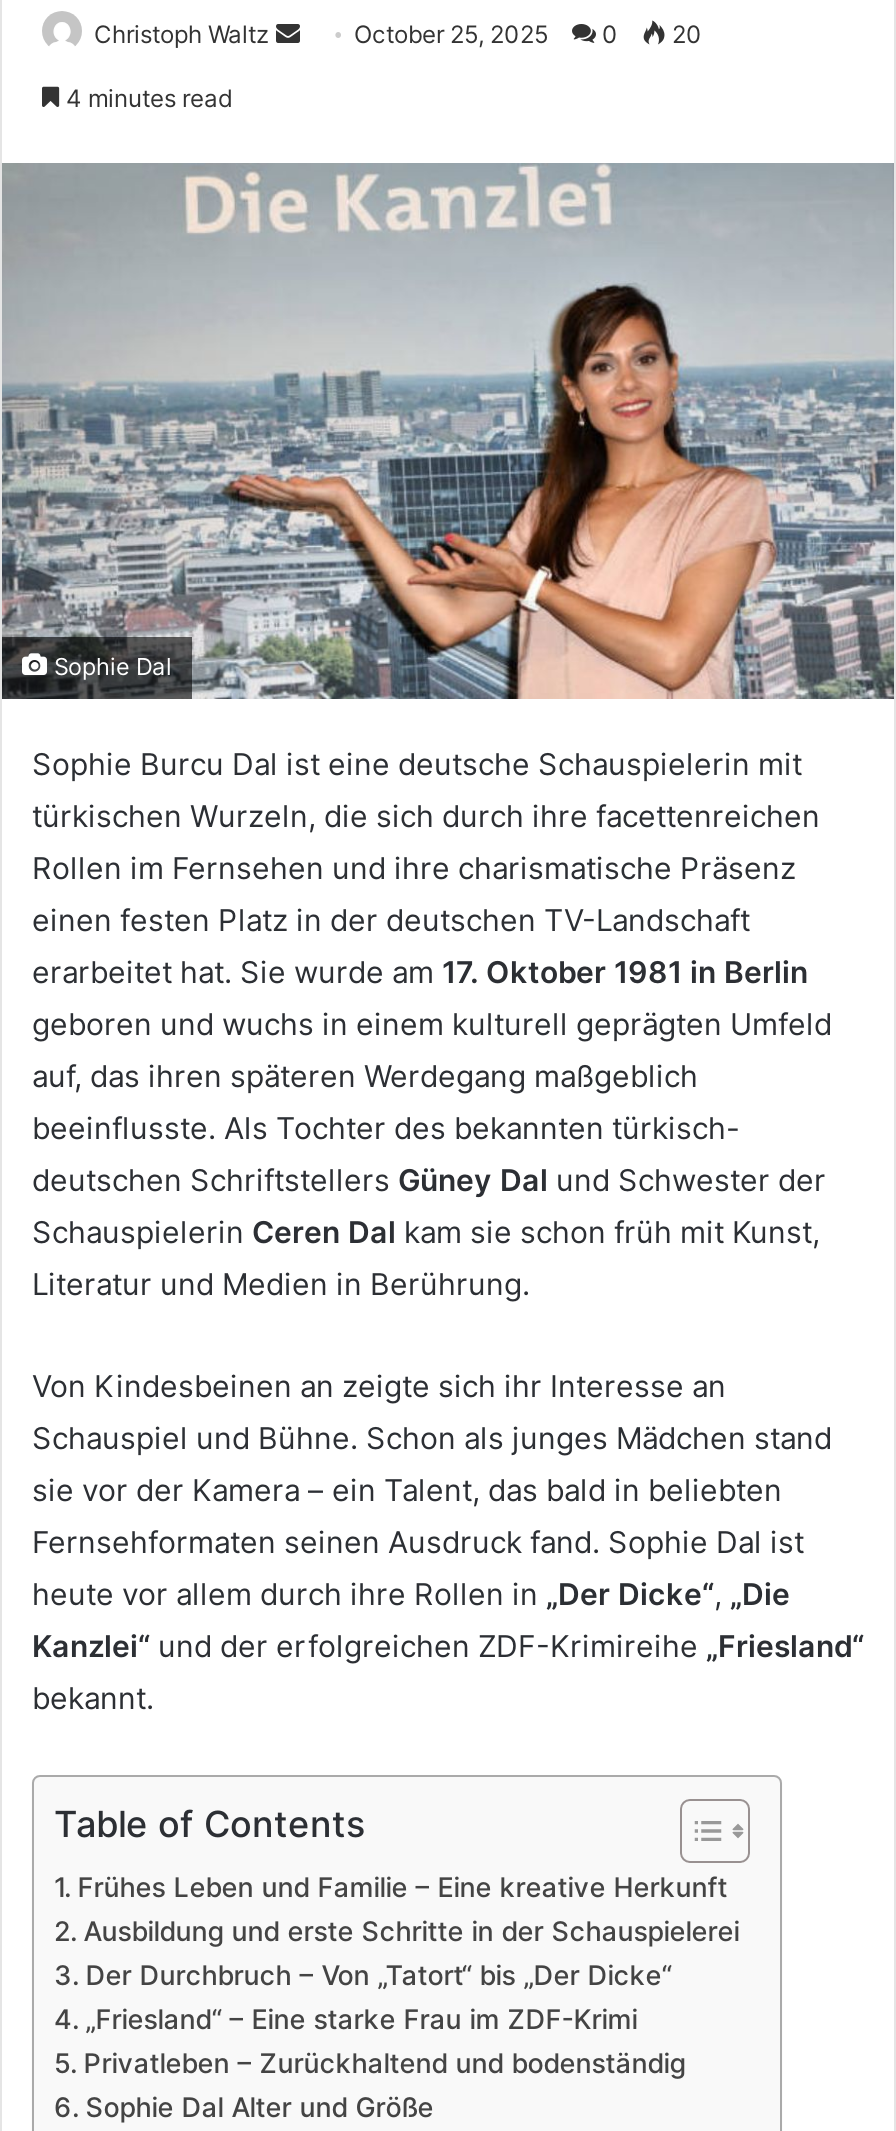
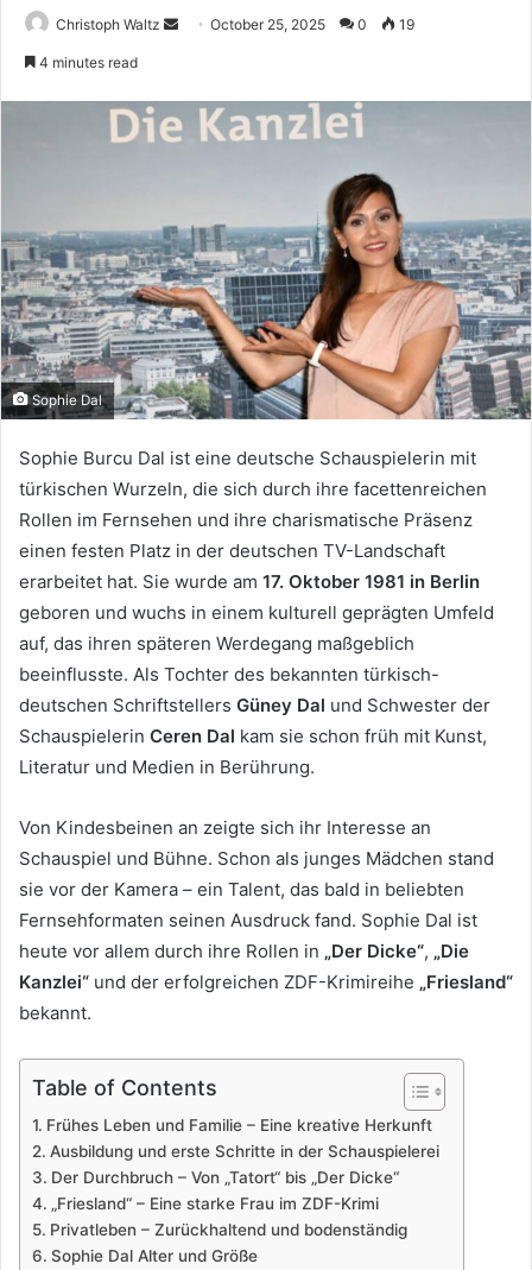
- 20
+ 19
